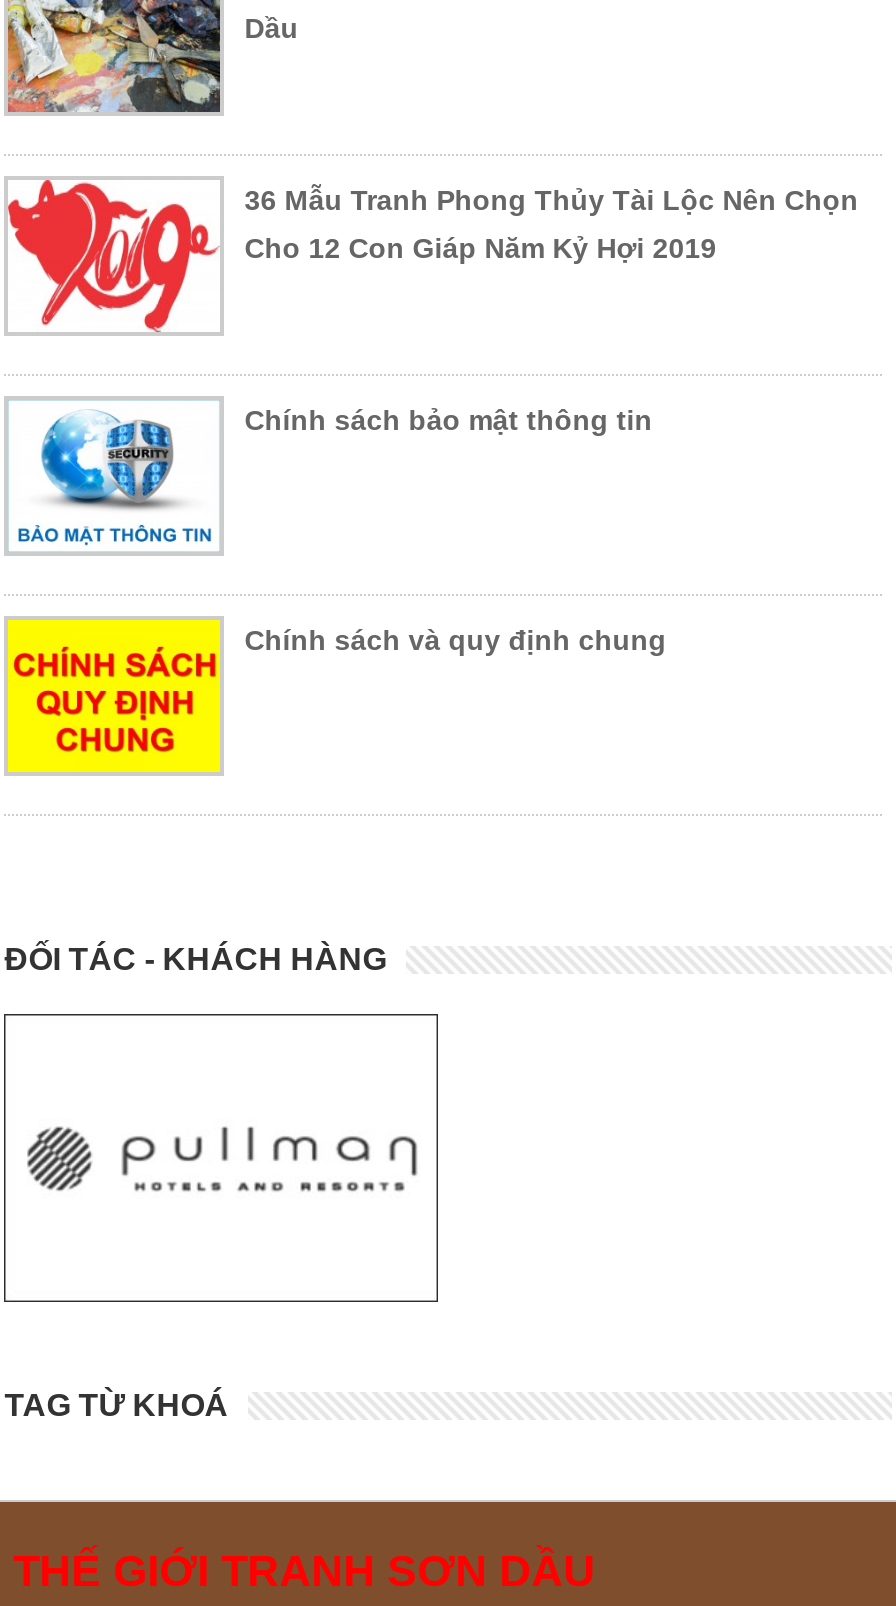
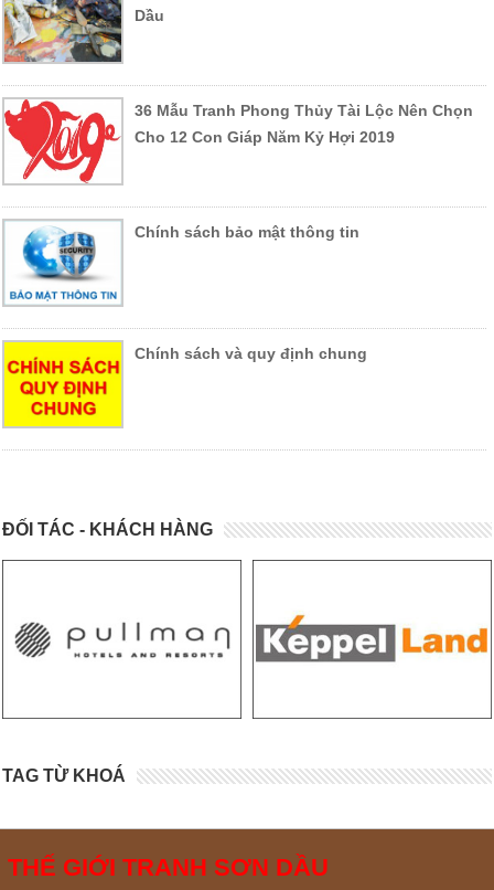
+ [image]
